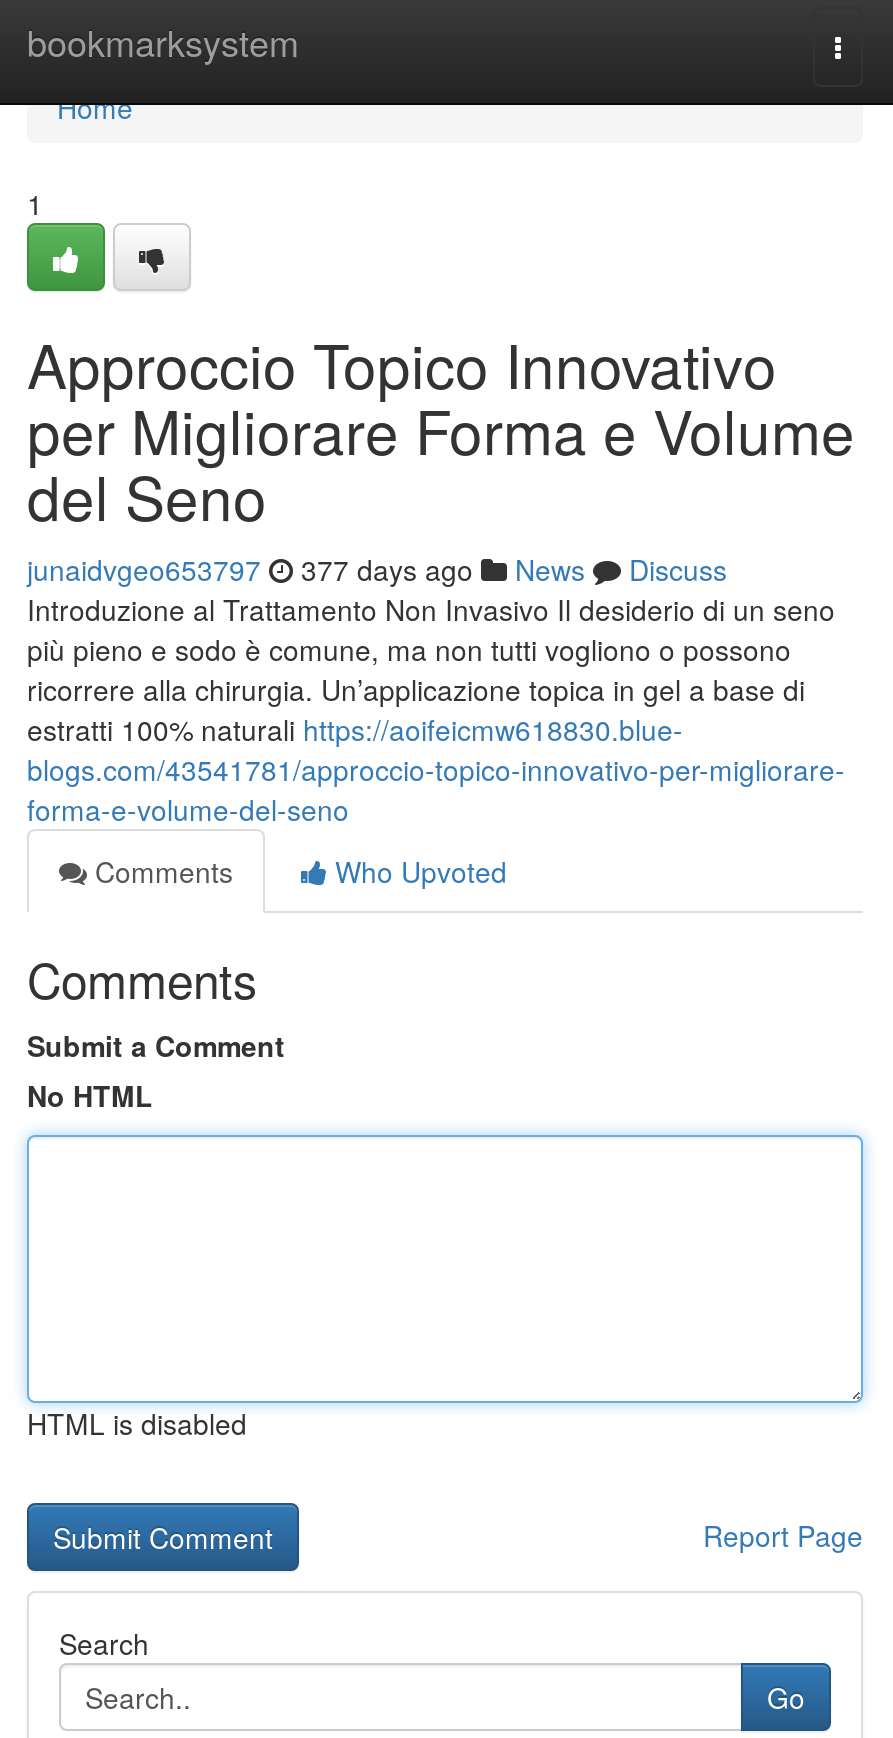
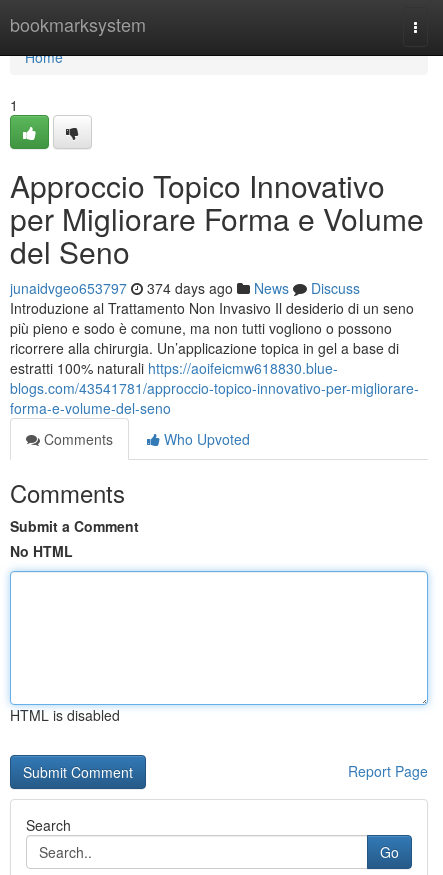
- junaidvgeo653797 377 days ago News Discuss
+ junaidvgeo653797 374 days ago News Discuss
